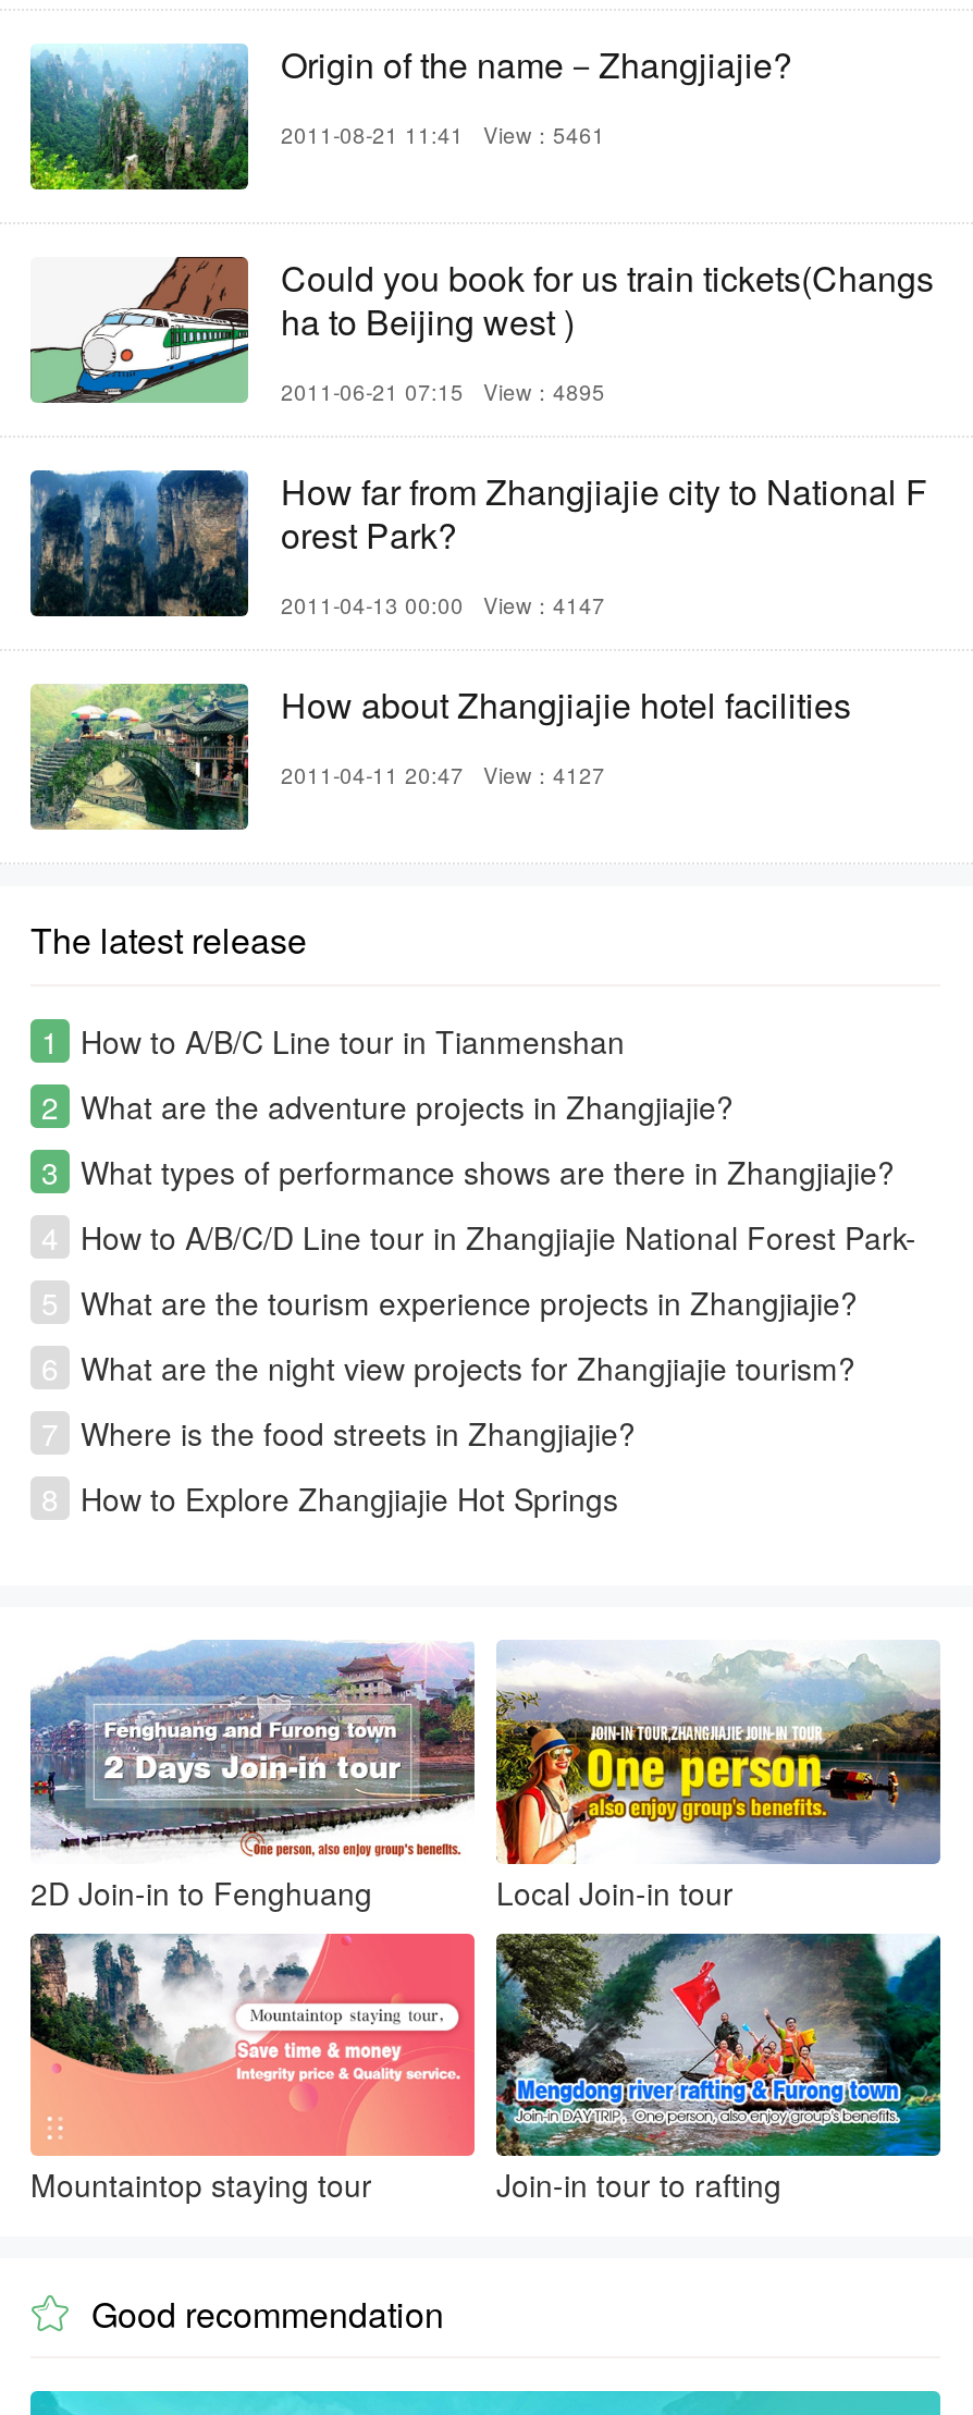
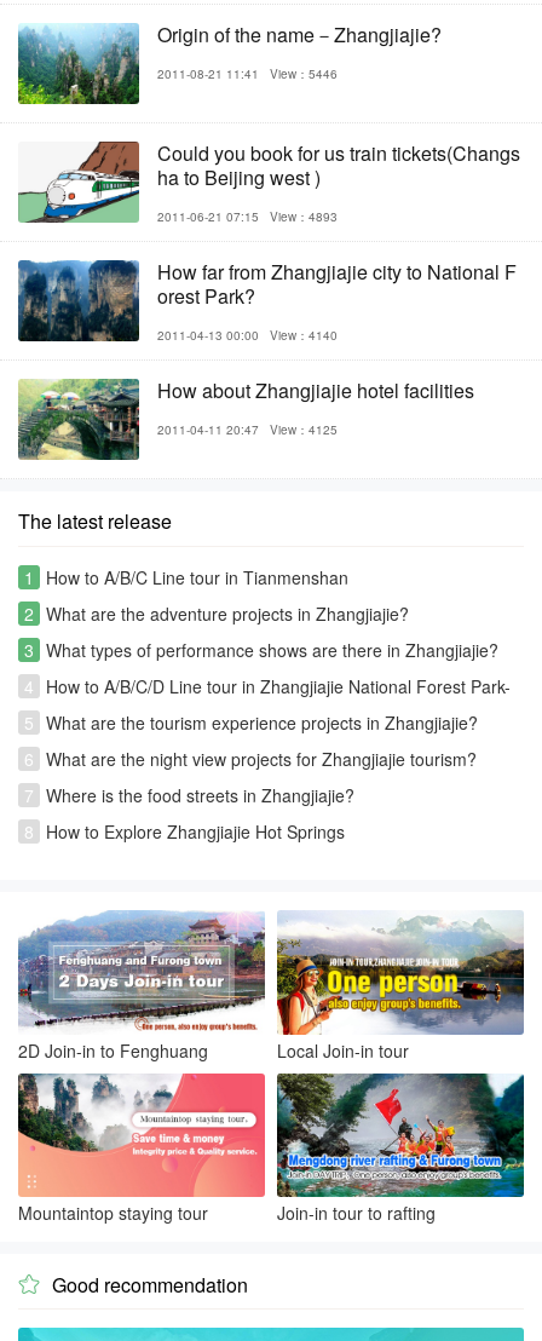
- 2011-08-21 11:41 View：5461
+ 2011-08-21 11:41 View：5446

- 2011-06-21 07:15 View：4895
+ 2011-06-21 07:15 View：4893

- 2011-04-13 00:00 View：4147
+ 2011-04-13 00:00 View：4140

- 2011-04-11 20:47 View：4127
+ 2011-04-11 20:47 View：4125
